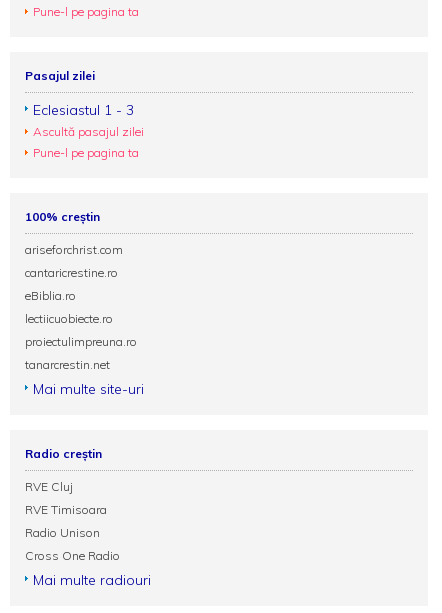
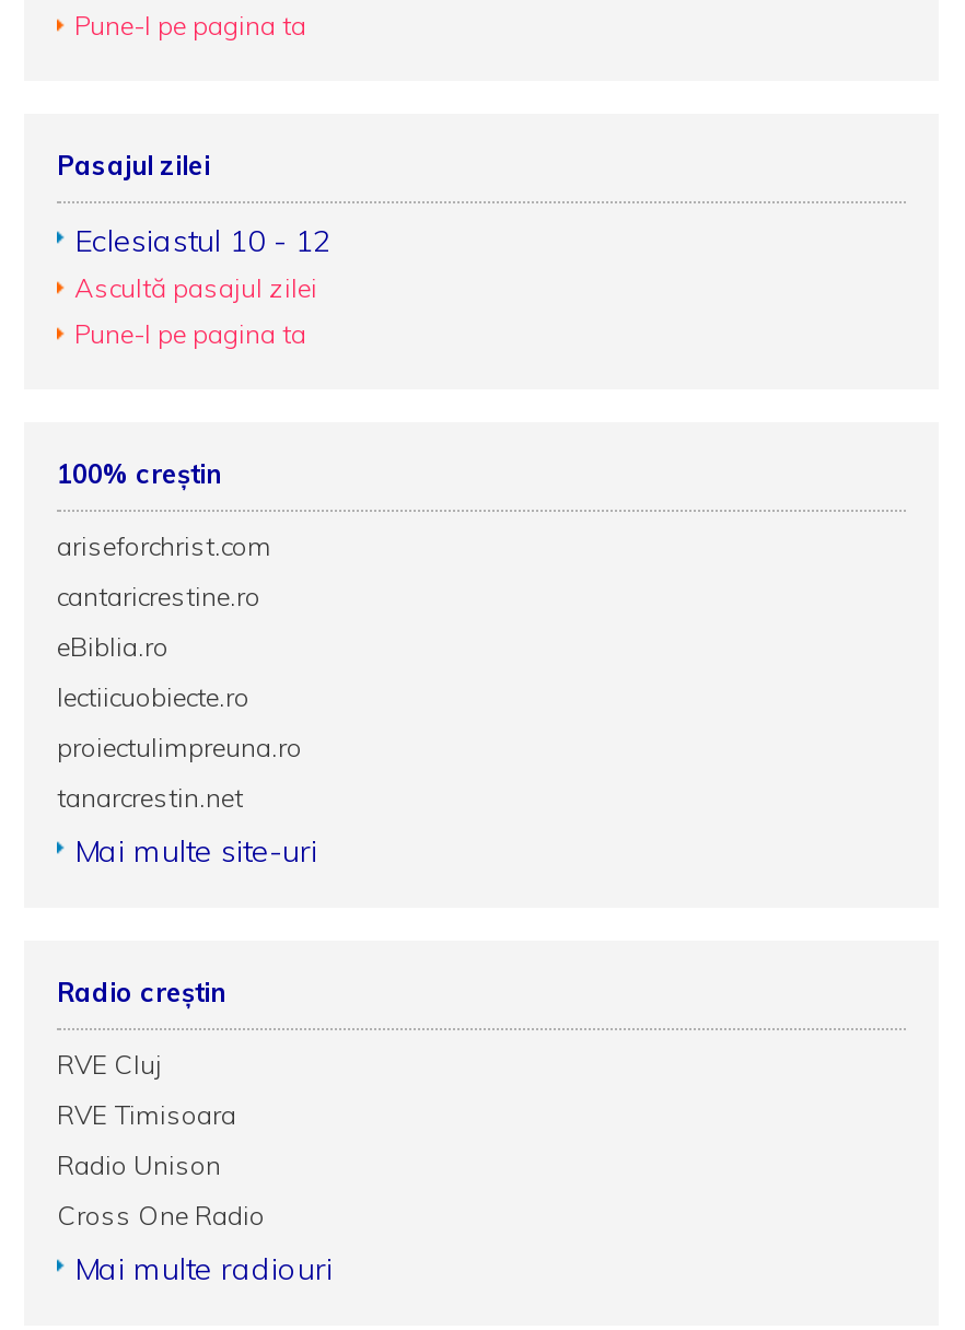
- Eclesiastul 1 - 3
+ Eclesiastul 10 - 12
